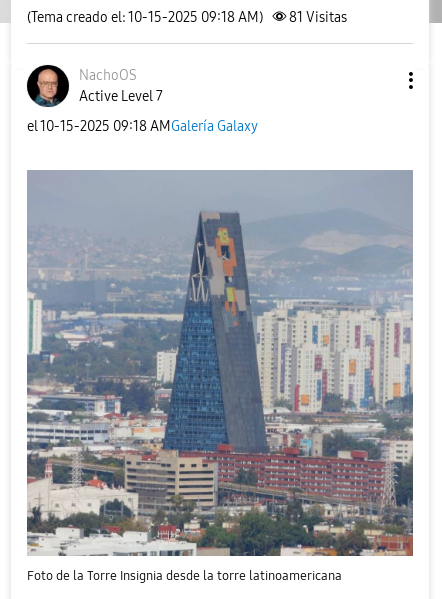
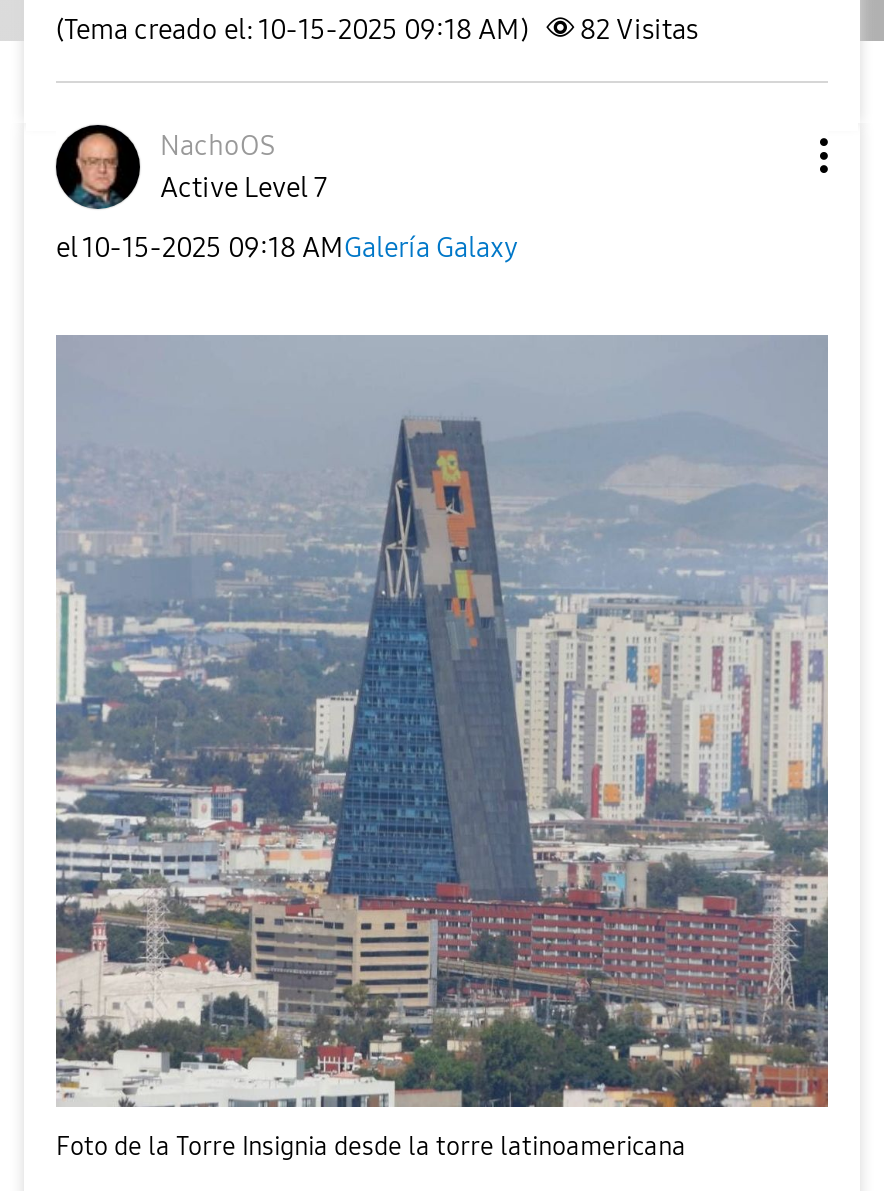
- (Tema creado el: 10-15-2025 09:18 AM) 81 Visitas
+ (Tema creado el: 10-15-2025 09:18 AM) 82 Visitas
